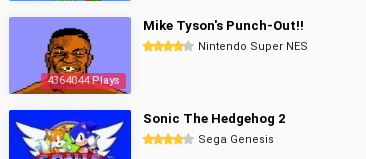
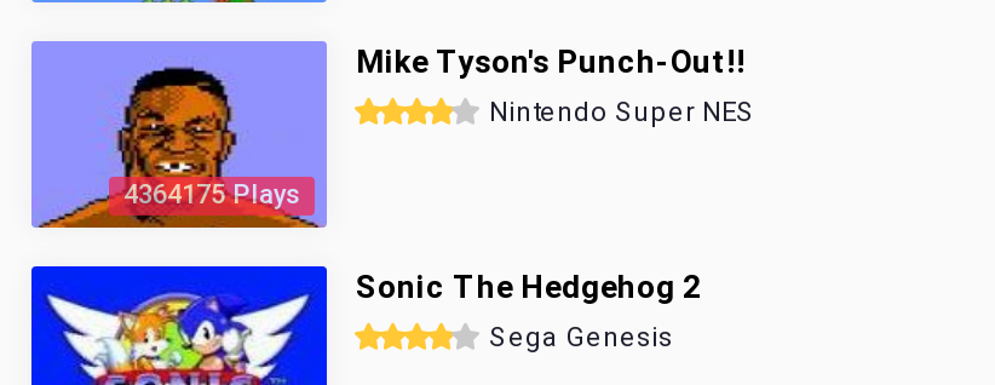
- 4364044 Plays
+ 4364175 Plays
